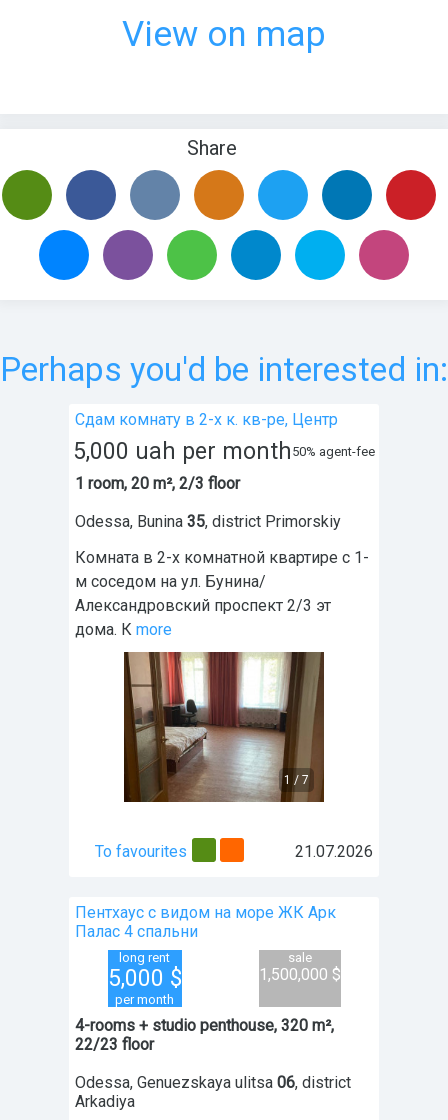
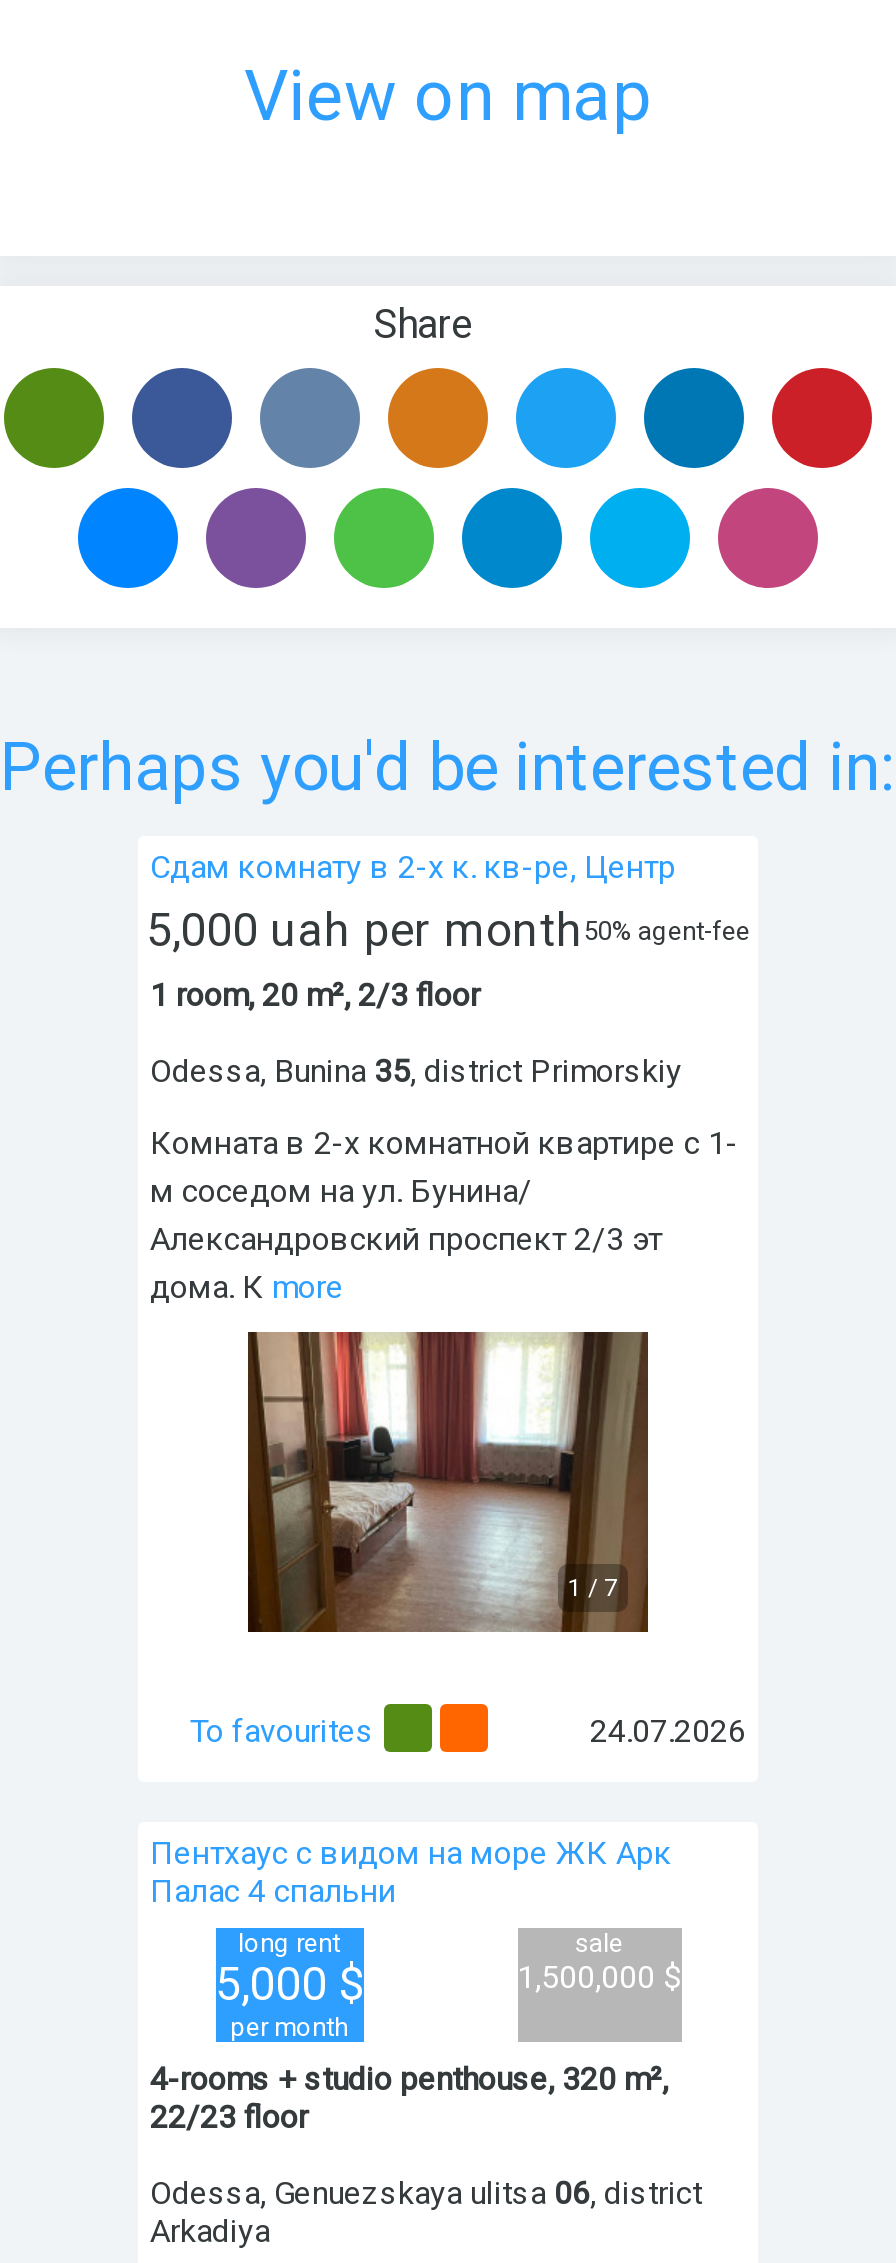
- 21.07.2026
+ 24.07.2026
